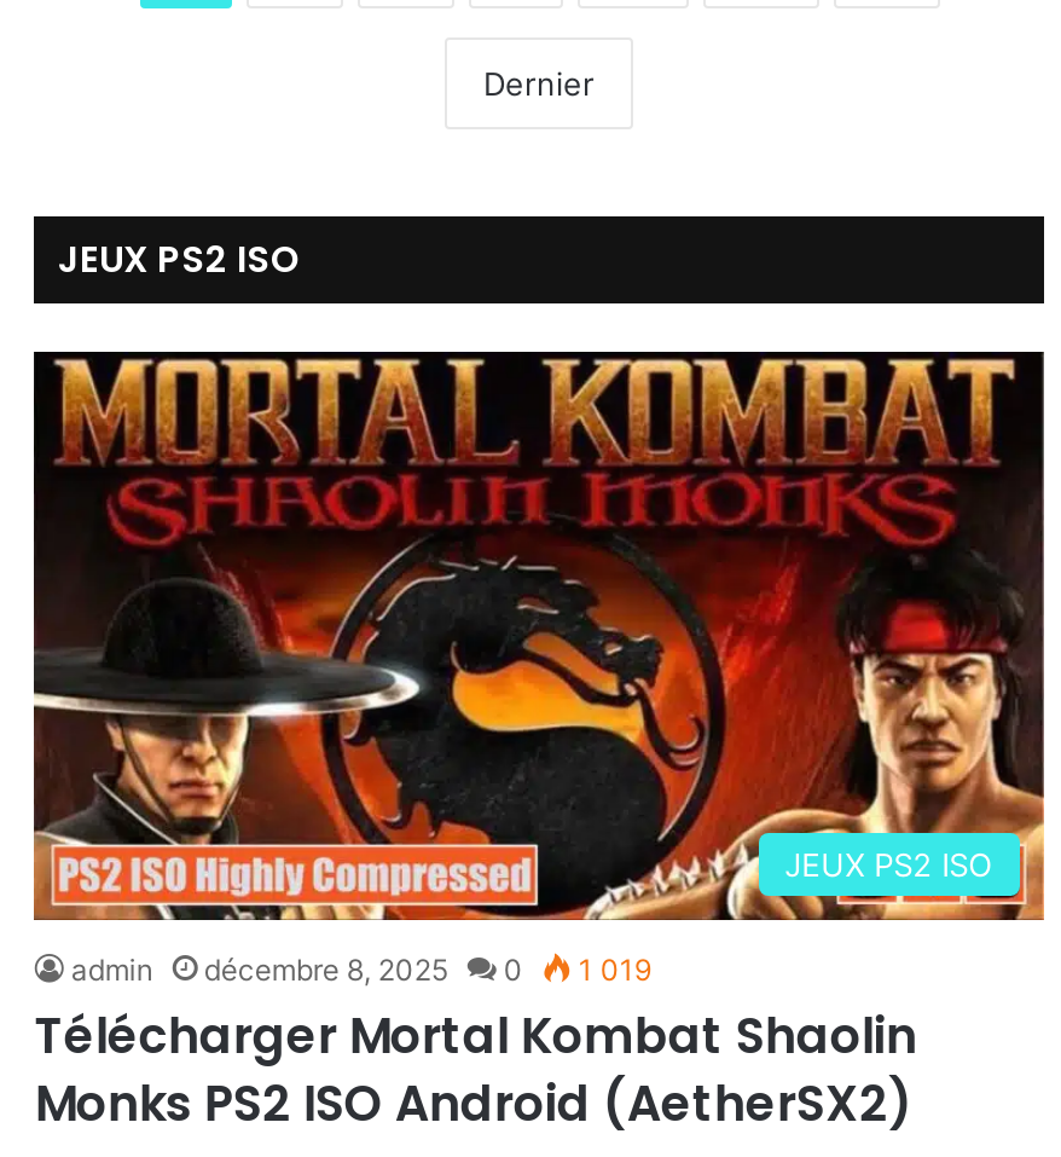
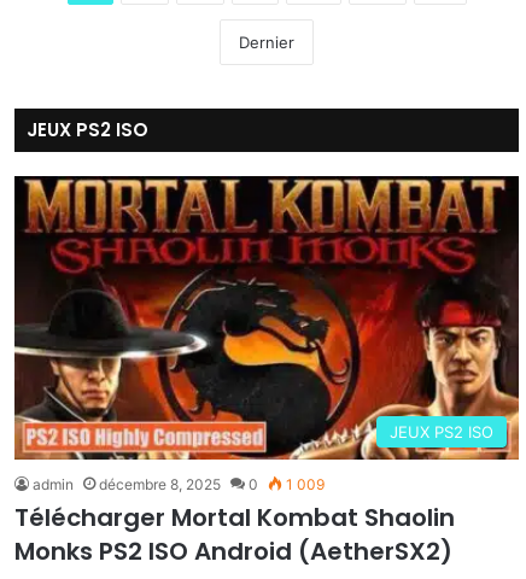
- admin décembre 8, 2025 0 1 019
+ admin décembre 8, 2025 0 1 009
